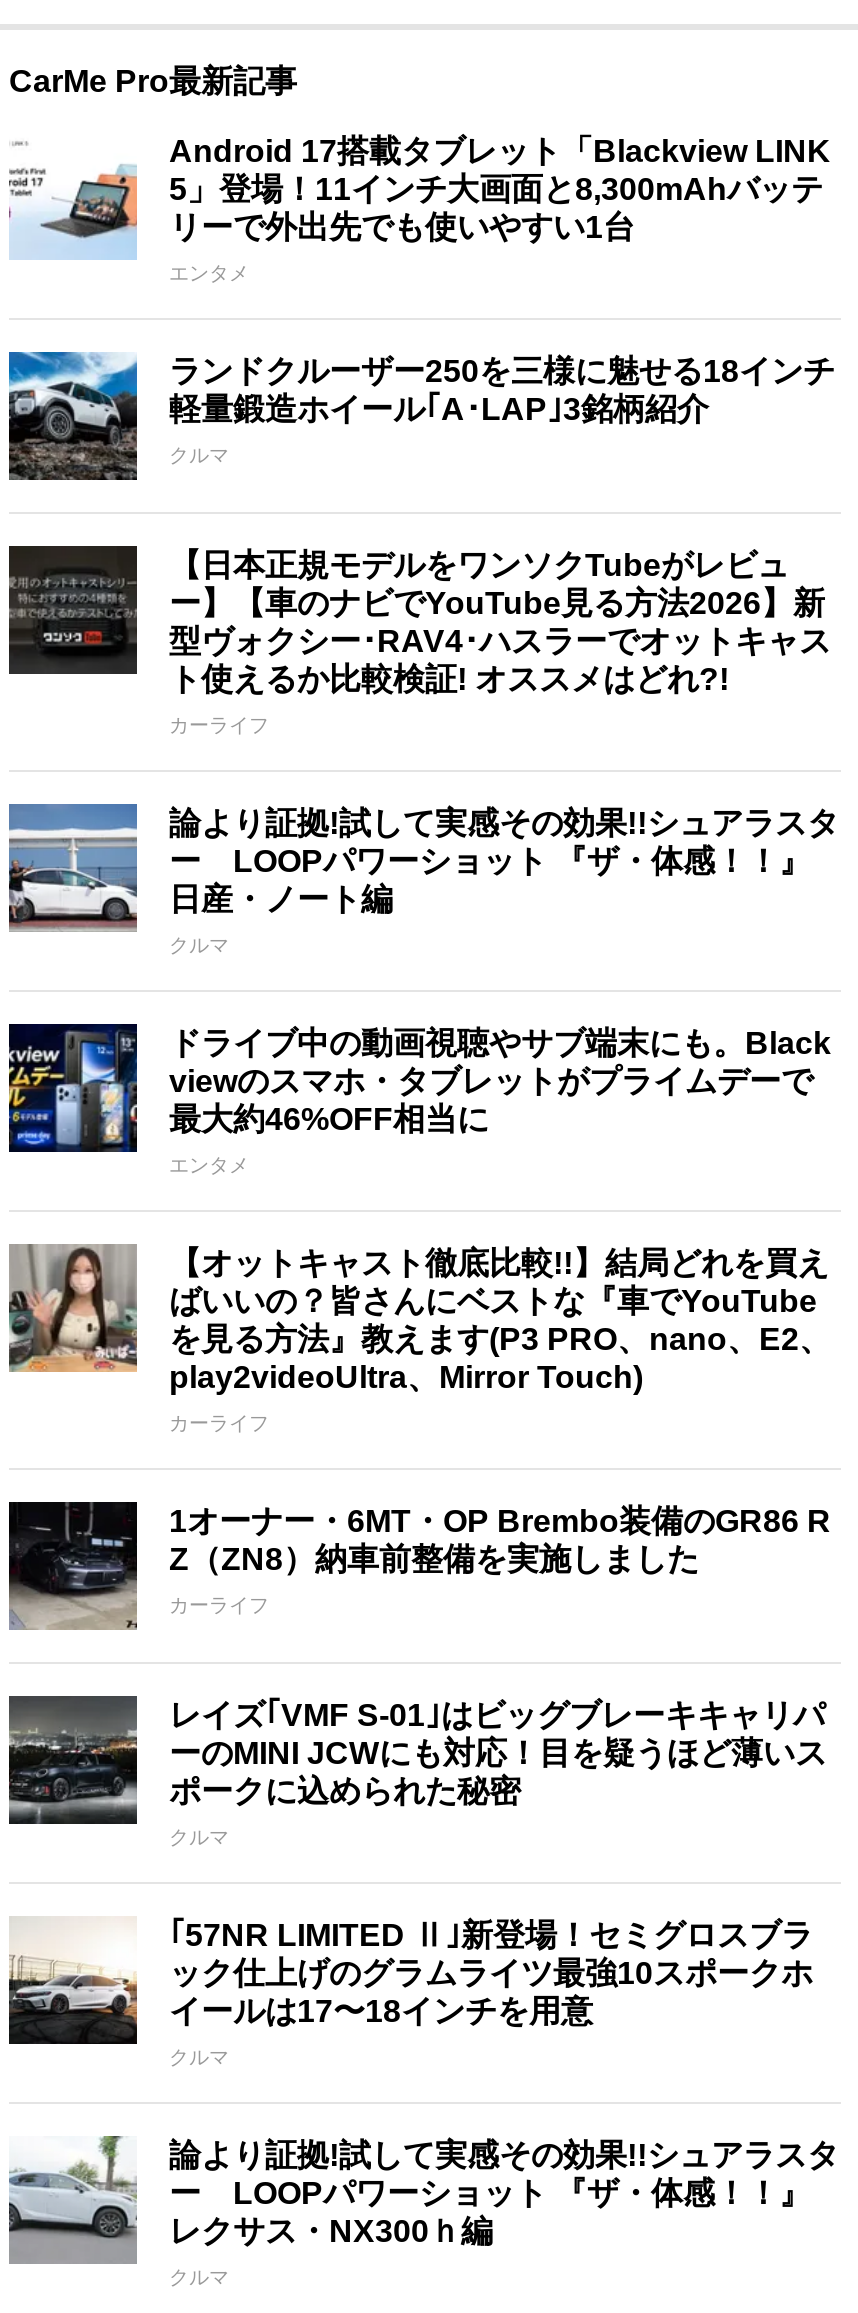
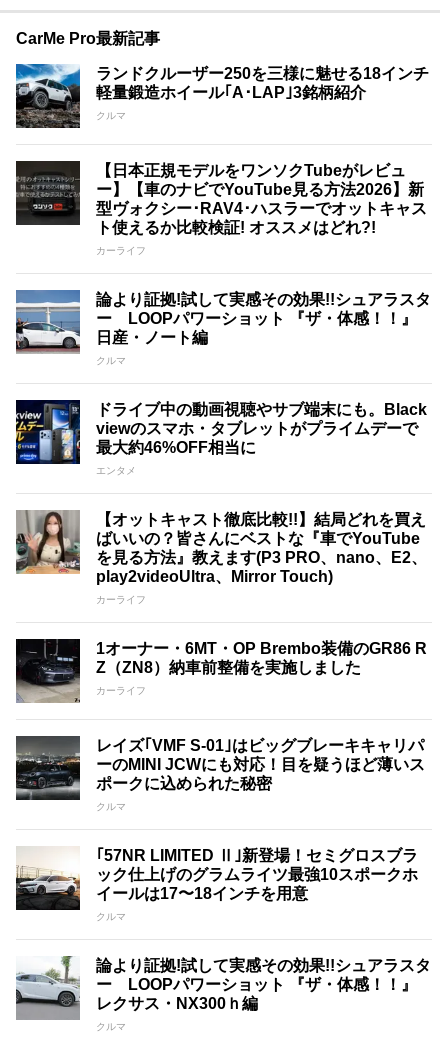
- [image]
- Android 17搭載タブレット「Blackview LINK
- 5」登場！11インチ大画面と8,300mAhバッテ
- リーで外出先でも使いやすい1台
- エンタメ
